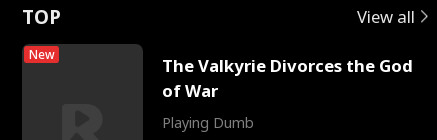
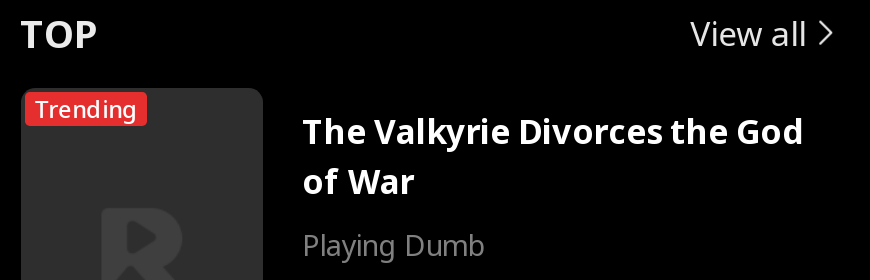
- New
+ Trending
